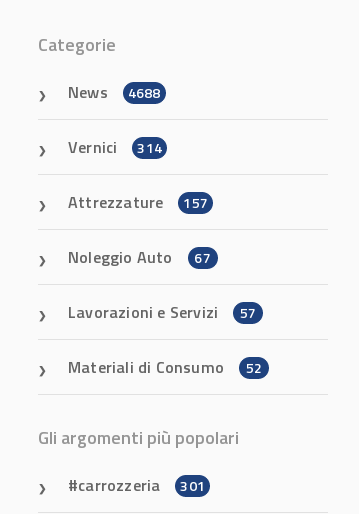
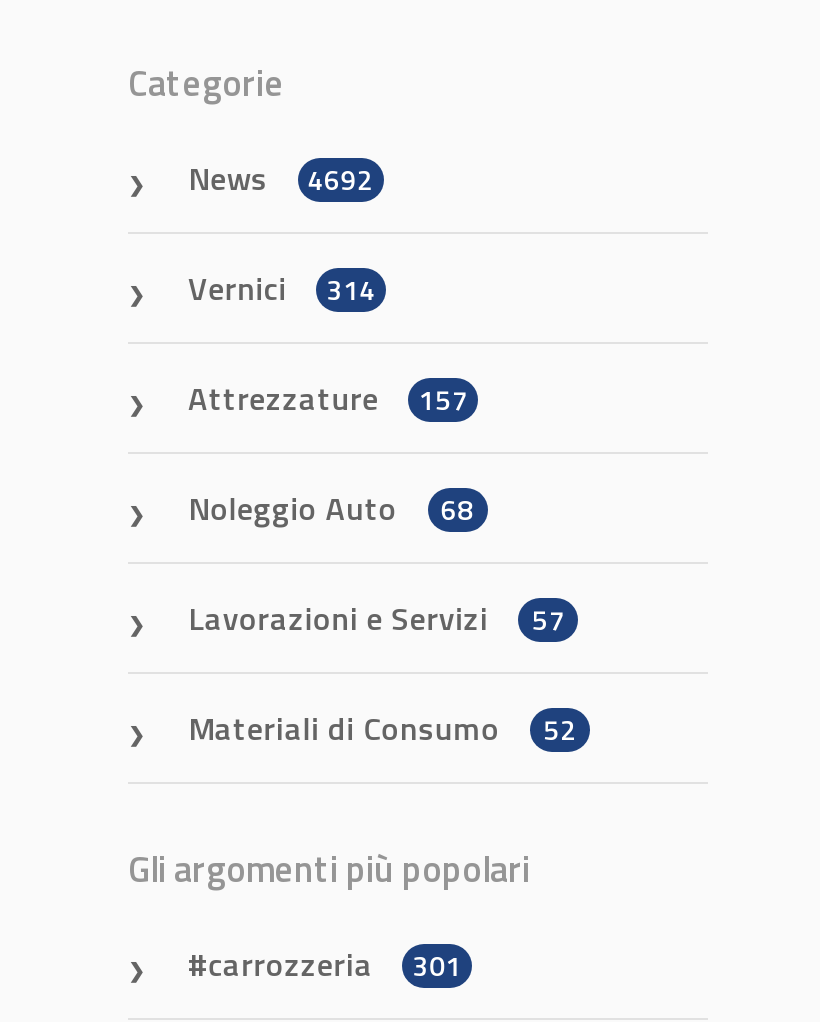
- News 4688
+ News 4692

- Noleggio Auto 67
+ Noleggio Auto 68
